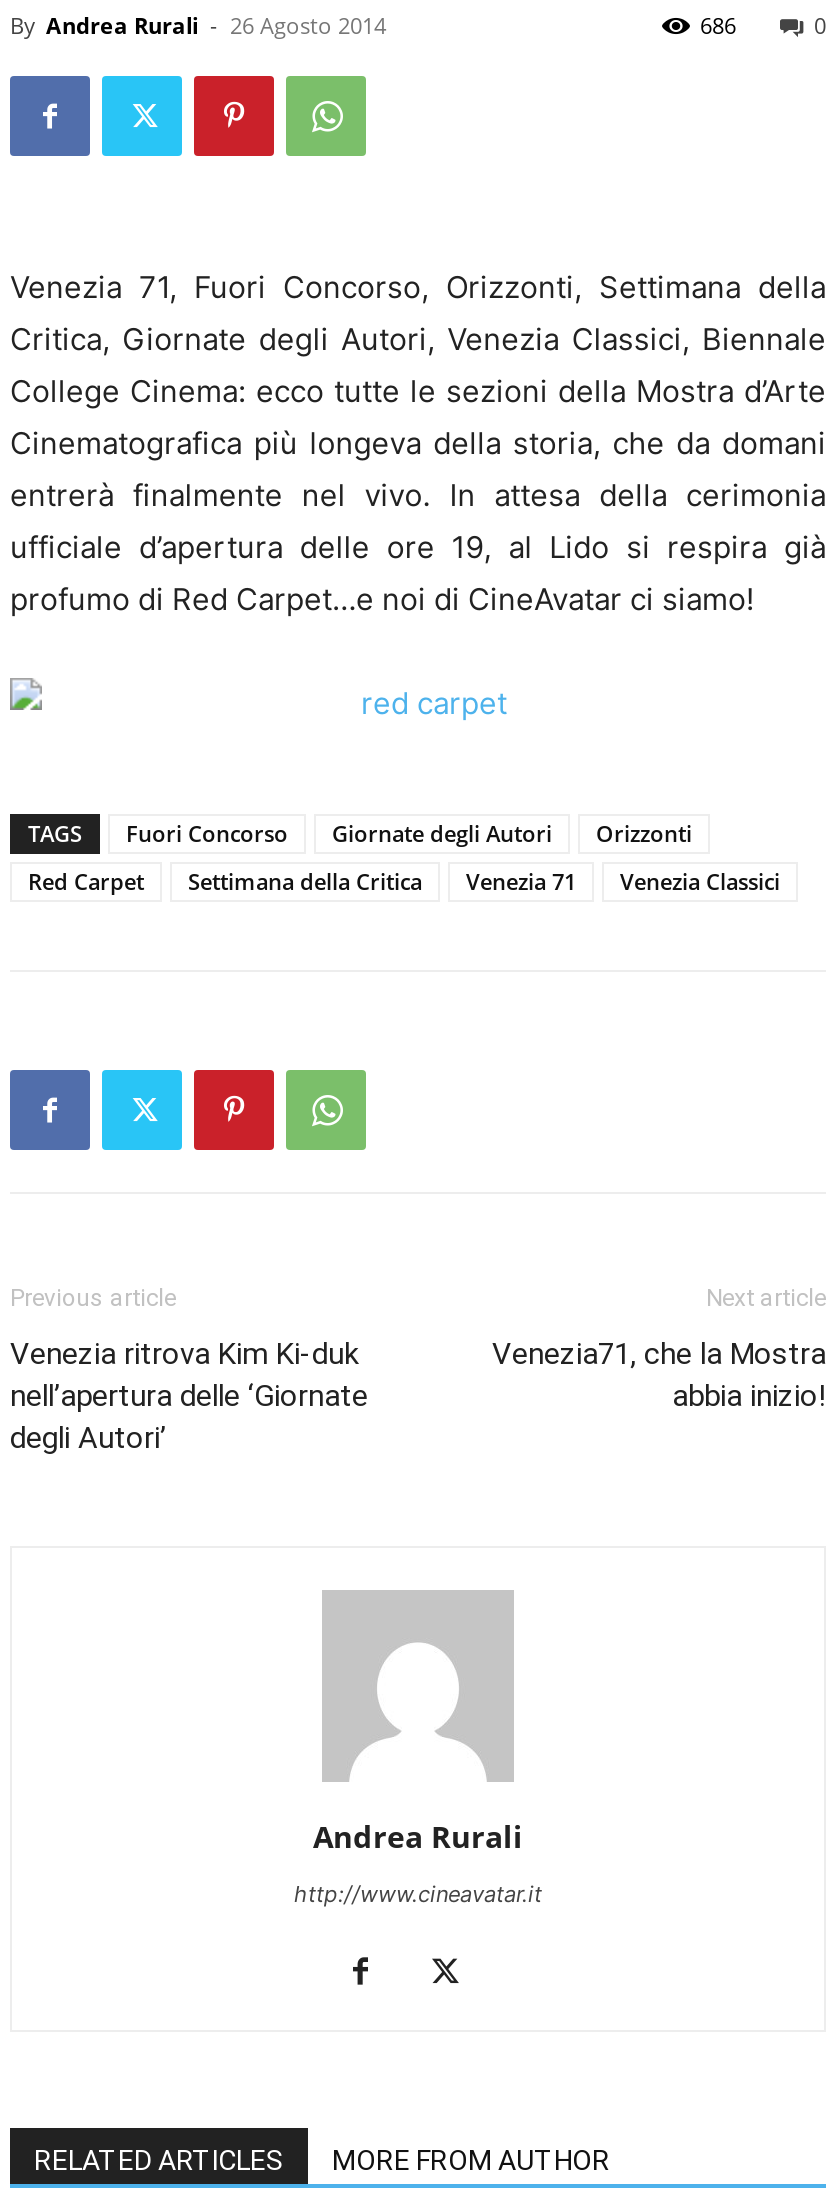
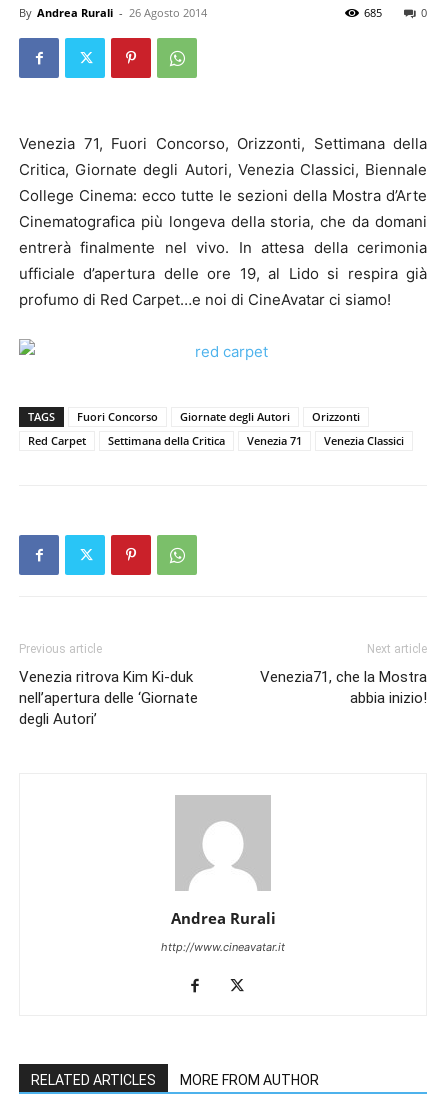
- 686
+ 685
